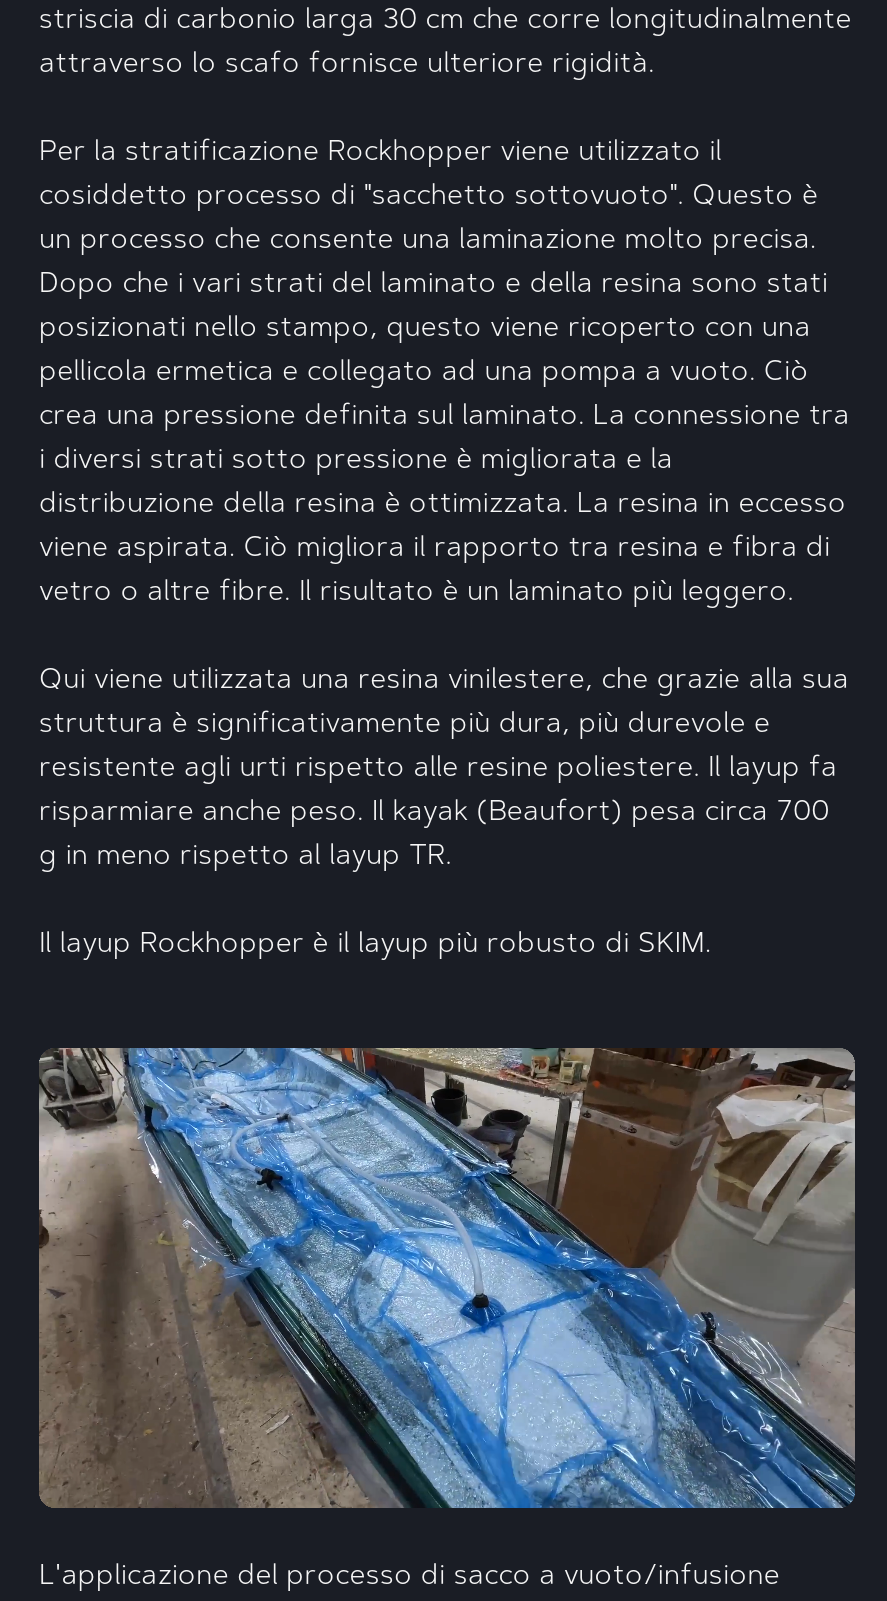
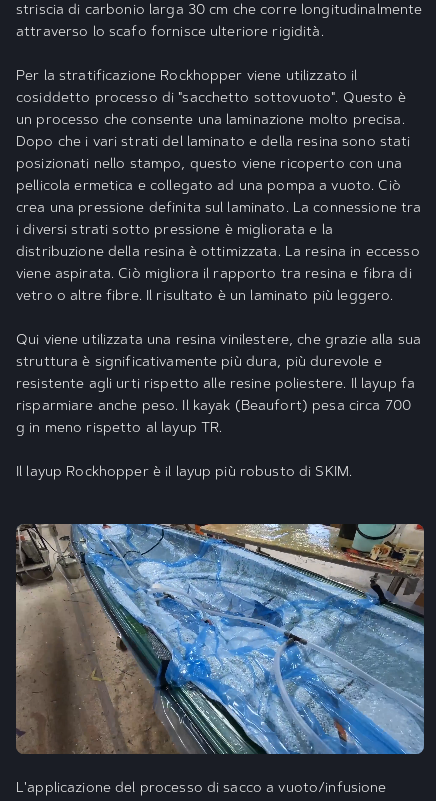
- [image]
+ [image]
